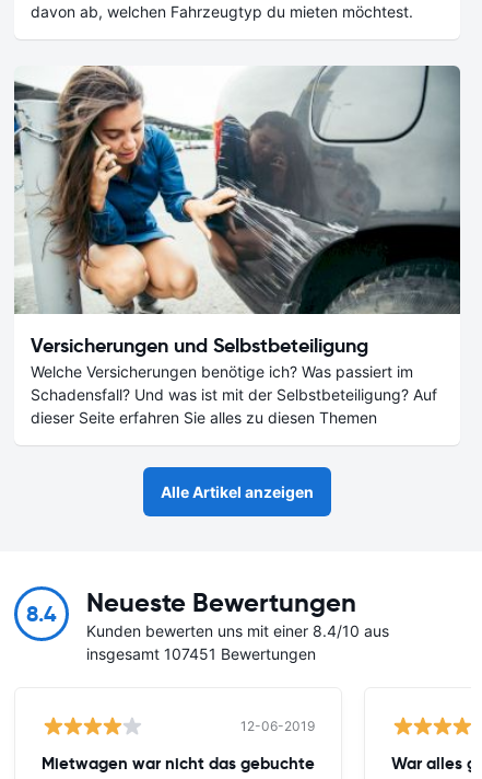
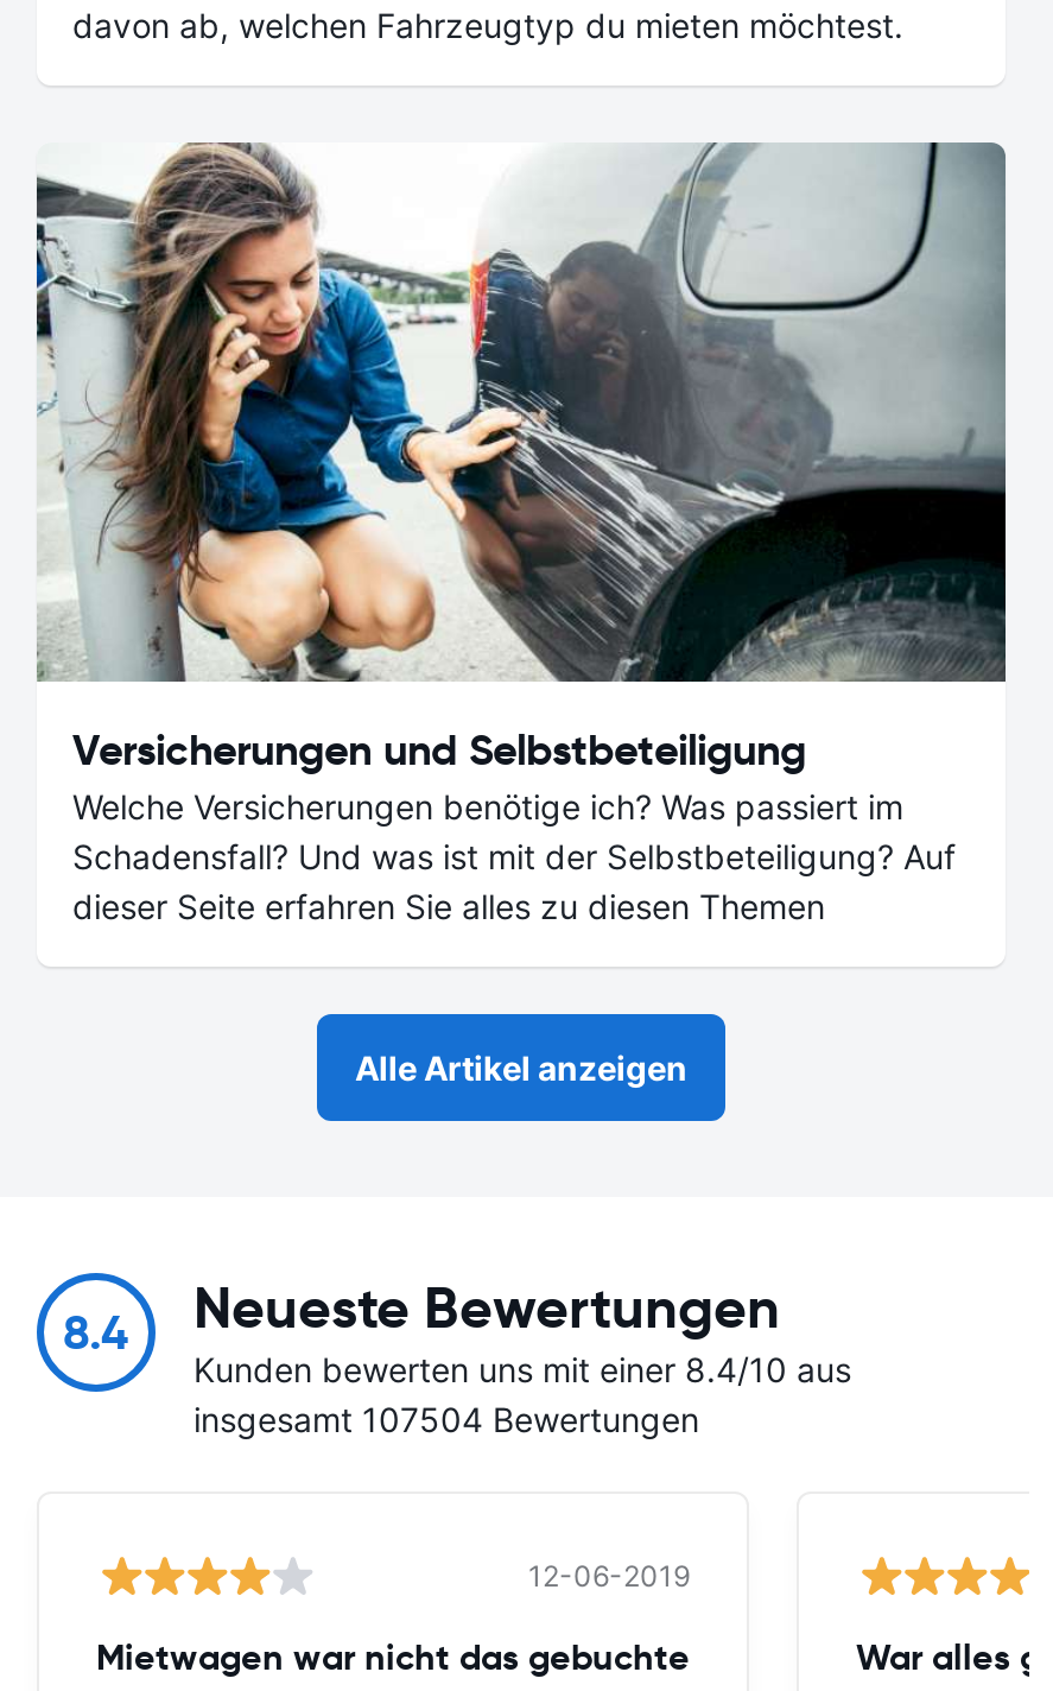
- insgesamt 107451 Bewertungen
+ insgesamt 107504 Bewertungen
